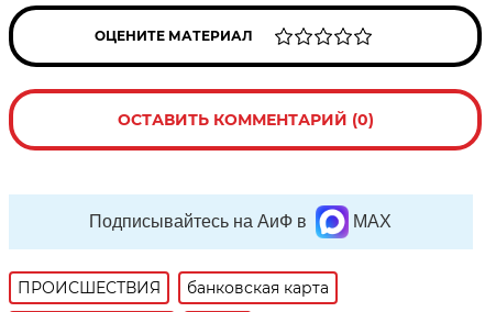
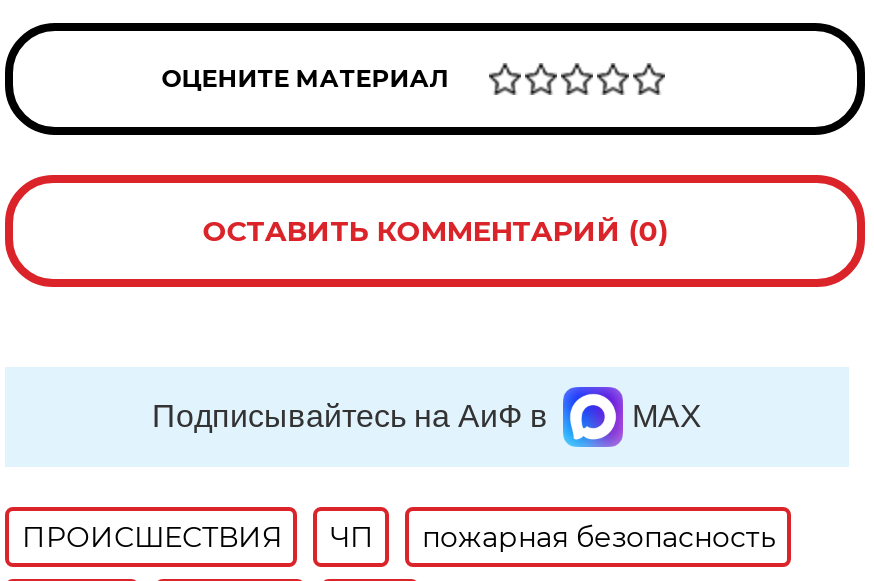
- банковская карта
+ ЧП
+ пожарная безопасность
